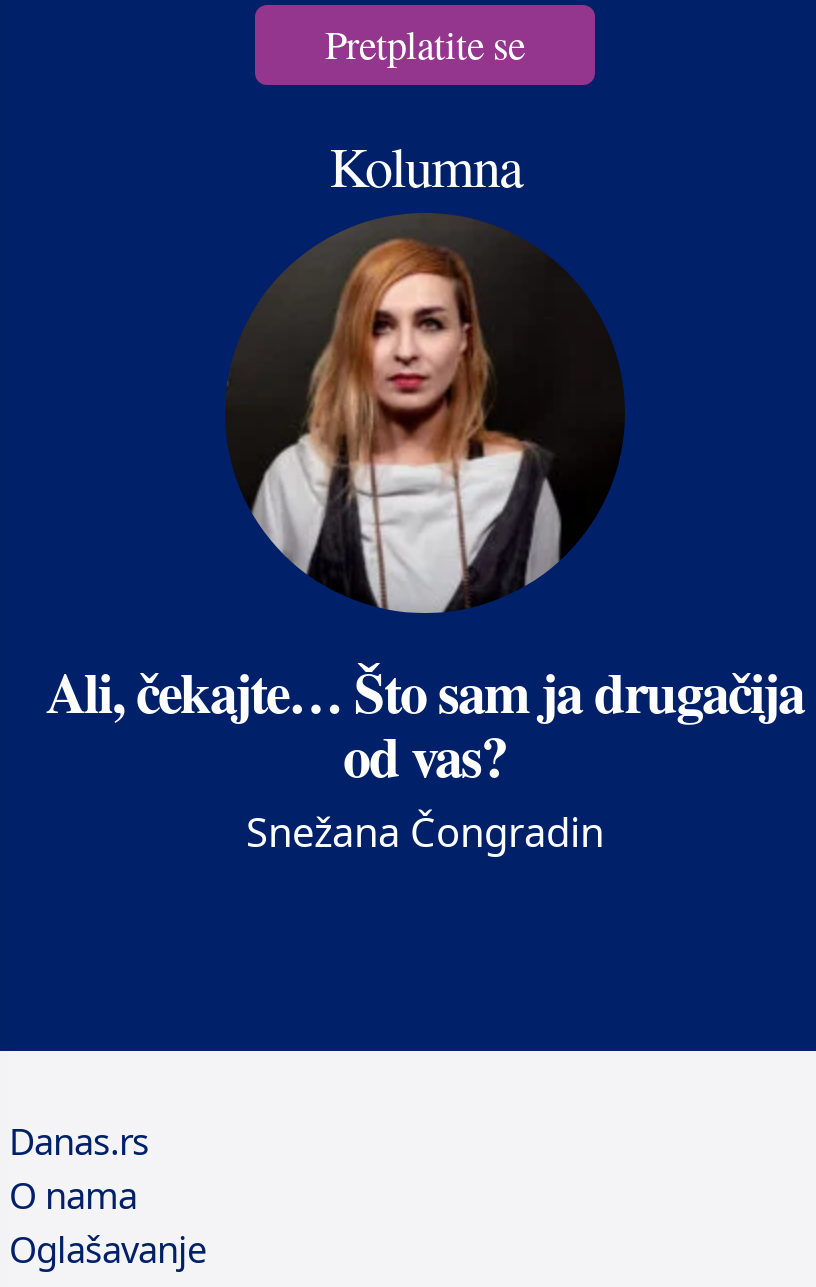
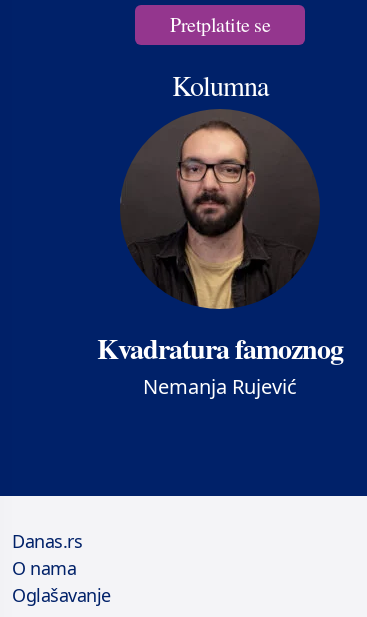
- [image]
- Ali, čekajte… Što sam ja drugačija
- od vas?
- Snežana Čongradin
+ [image]
+ Kvadratura famoznog
+ Nemanja Rujević
